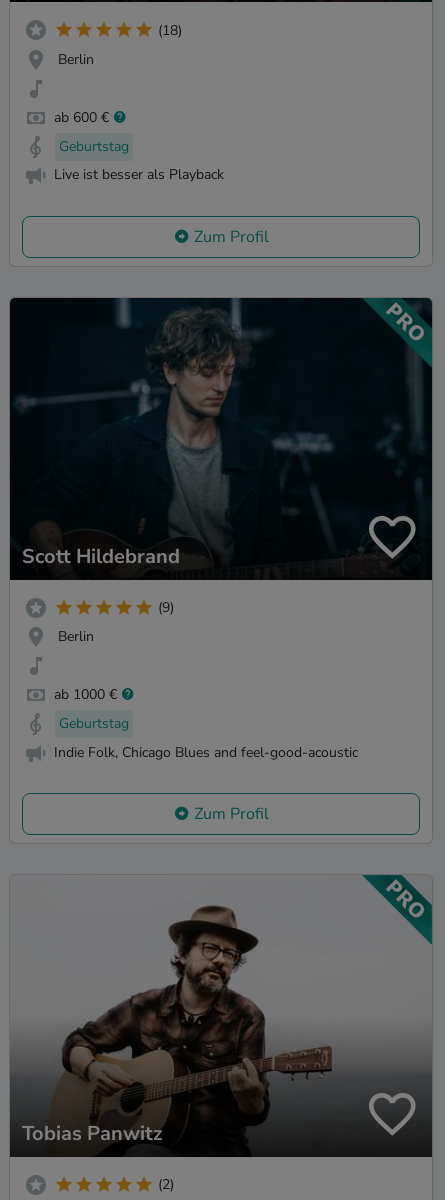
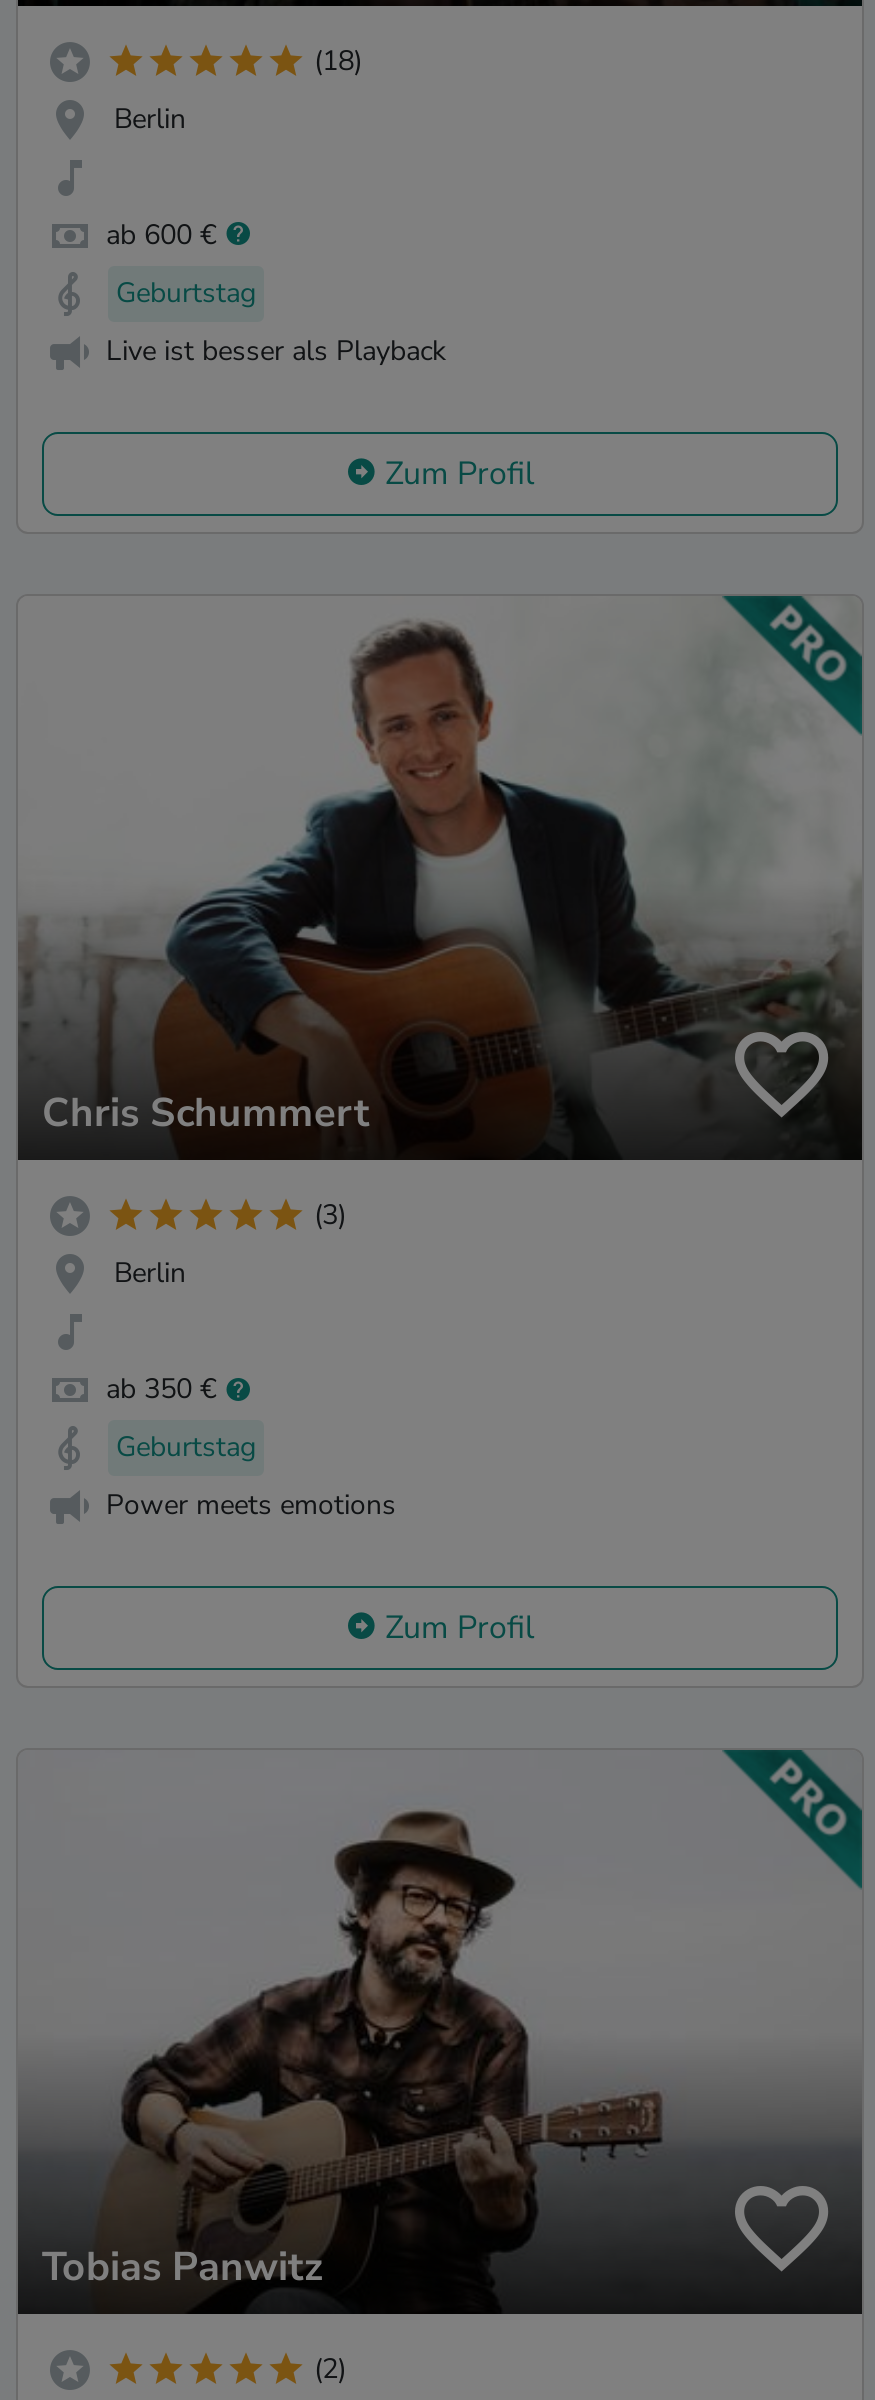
- [image]
- Scott Hildebrand
+ [image]
+ Chris Schummert

- (9)
+ (3)

- ab 1000 €
+ ab 350 €

- Indie Folk, Chicago Blues and feel-good-acoustic
+ Power meets emotions
